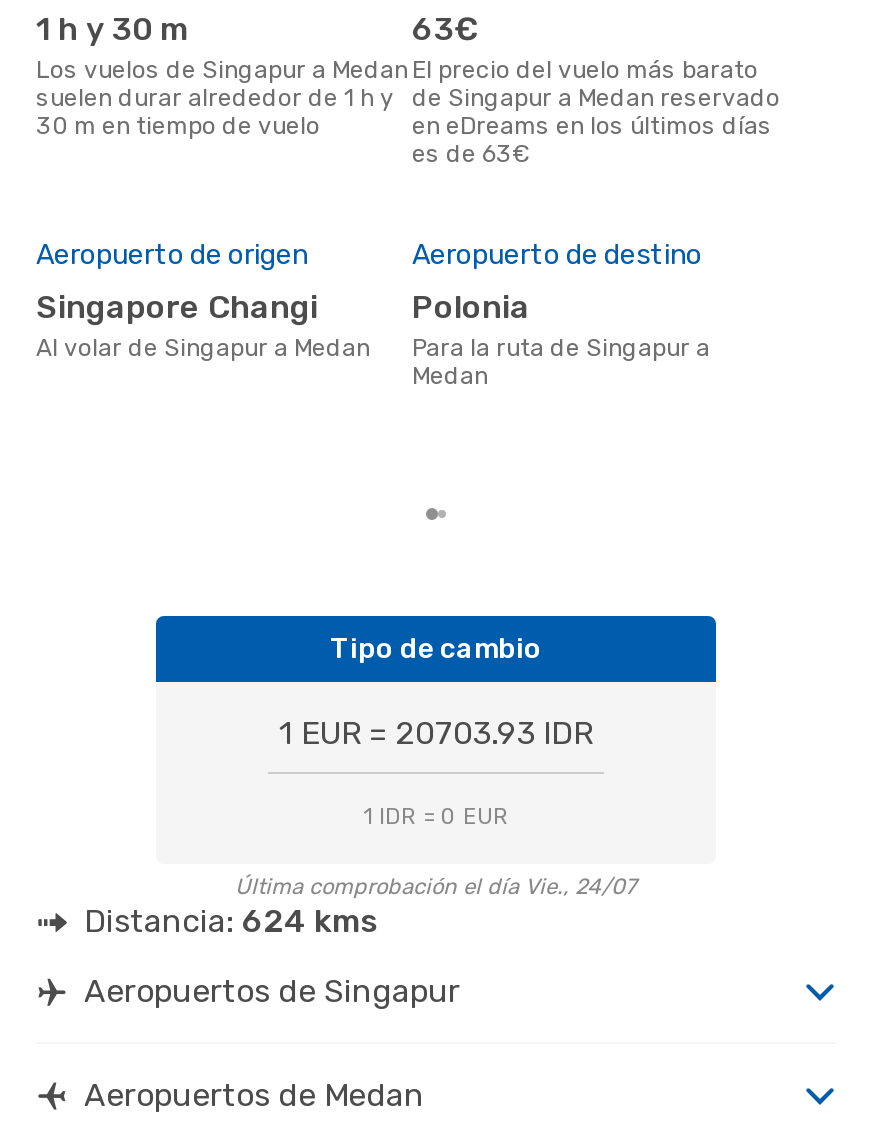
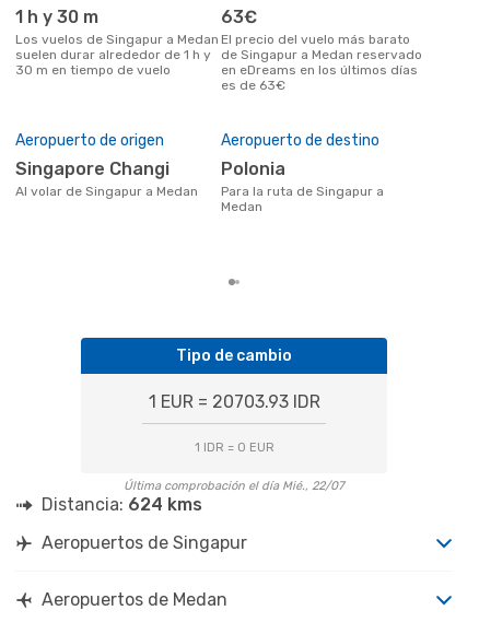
- Última comprobación el día Vie., 24/07
+ Última comprobación el día Mié., 22/07
